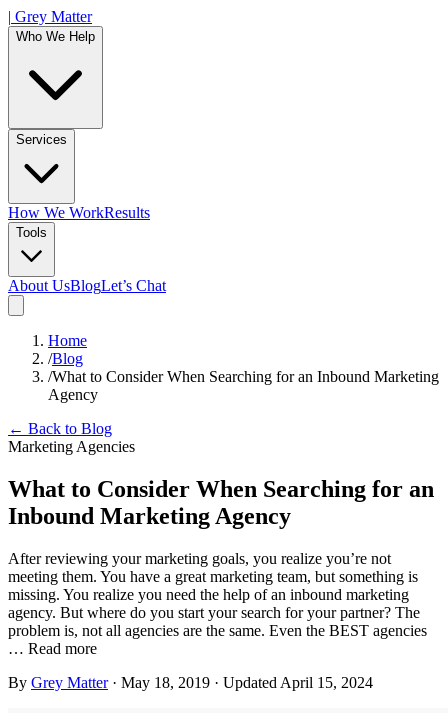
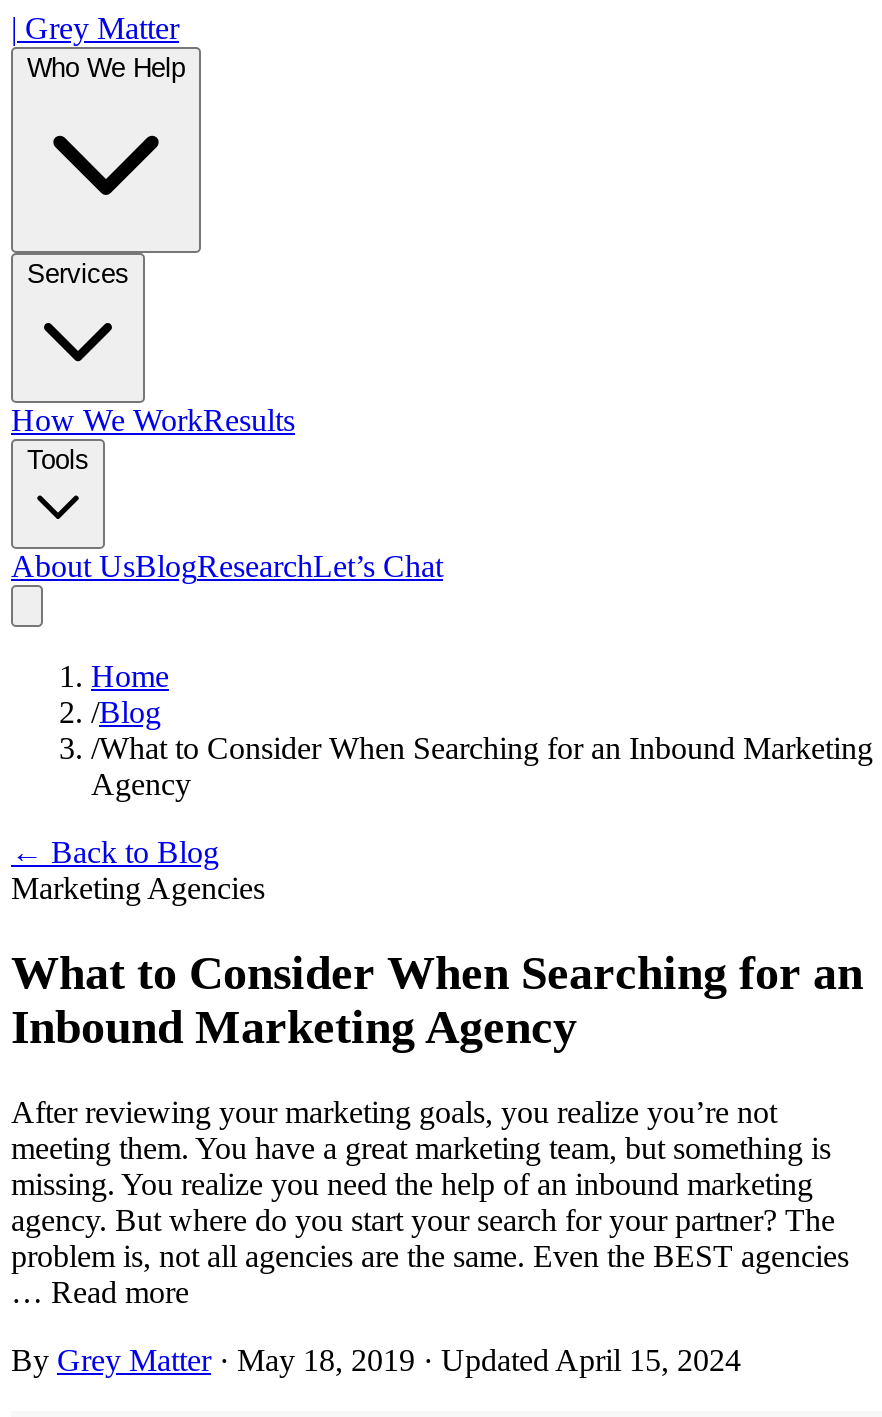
- About UsBlogLet’s Chat
+ About UsBlogResearchLet’s Chat
